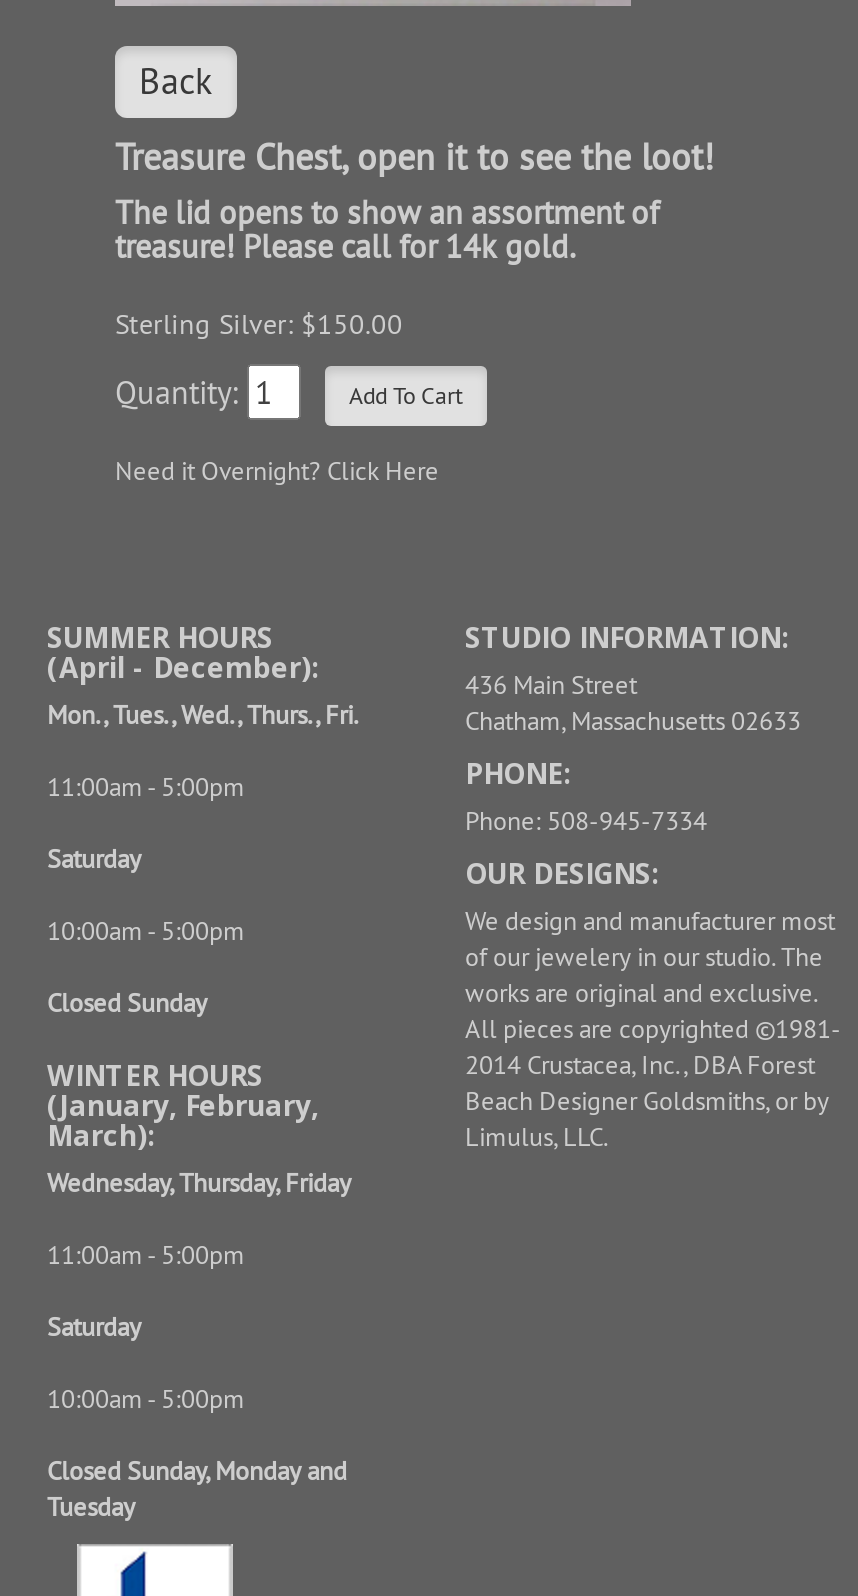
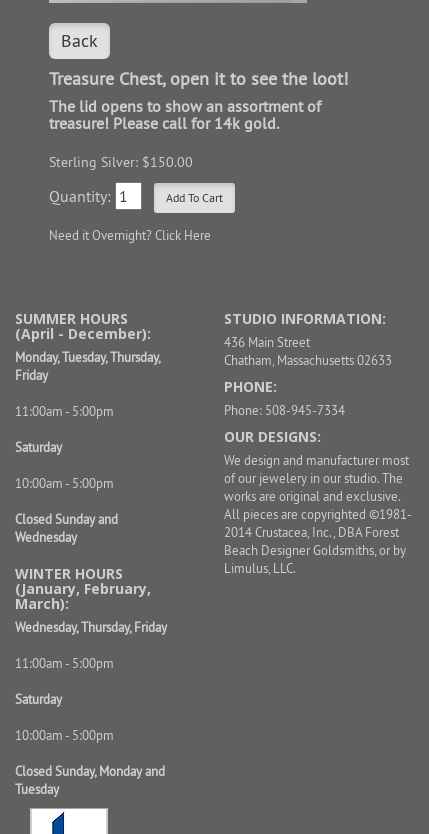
- Mon., Tues., Wed., Thurs., Fri.
+ Monday, Tuesday, Thursday,
+ Friday

- Closed Sunday
+ Closed Sunday and
+ Wednesday
